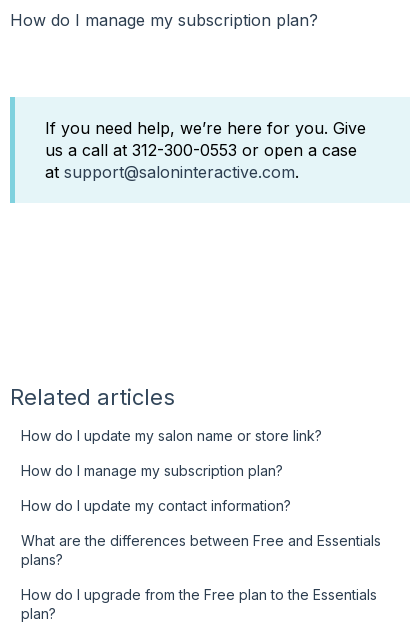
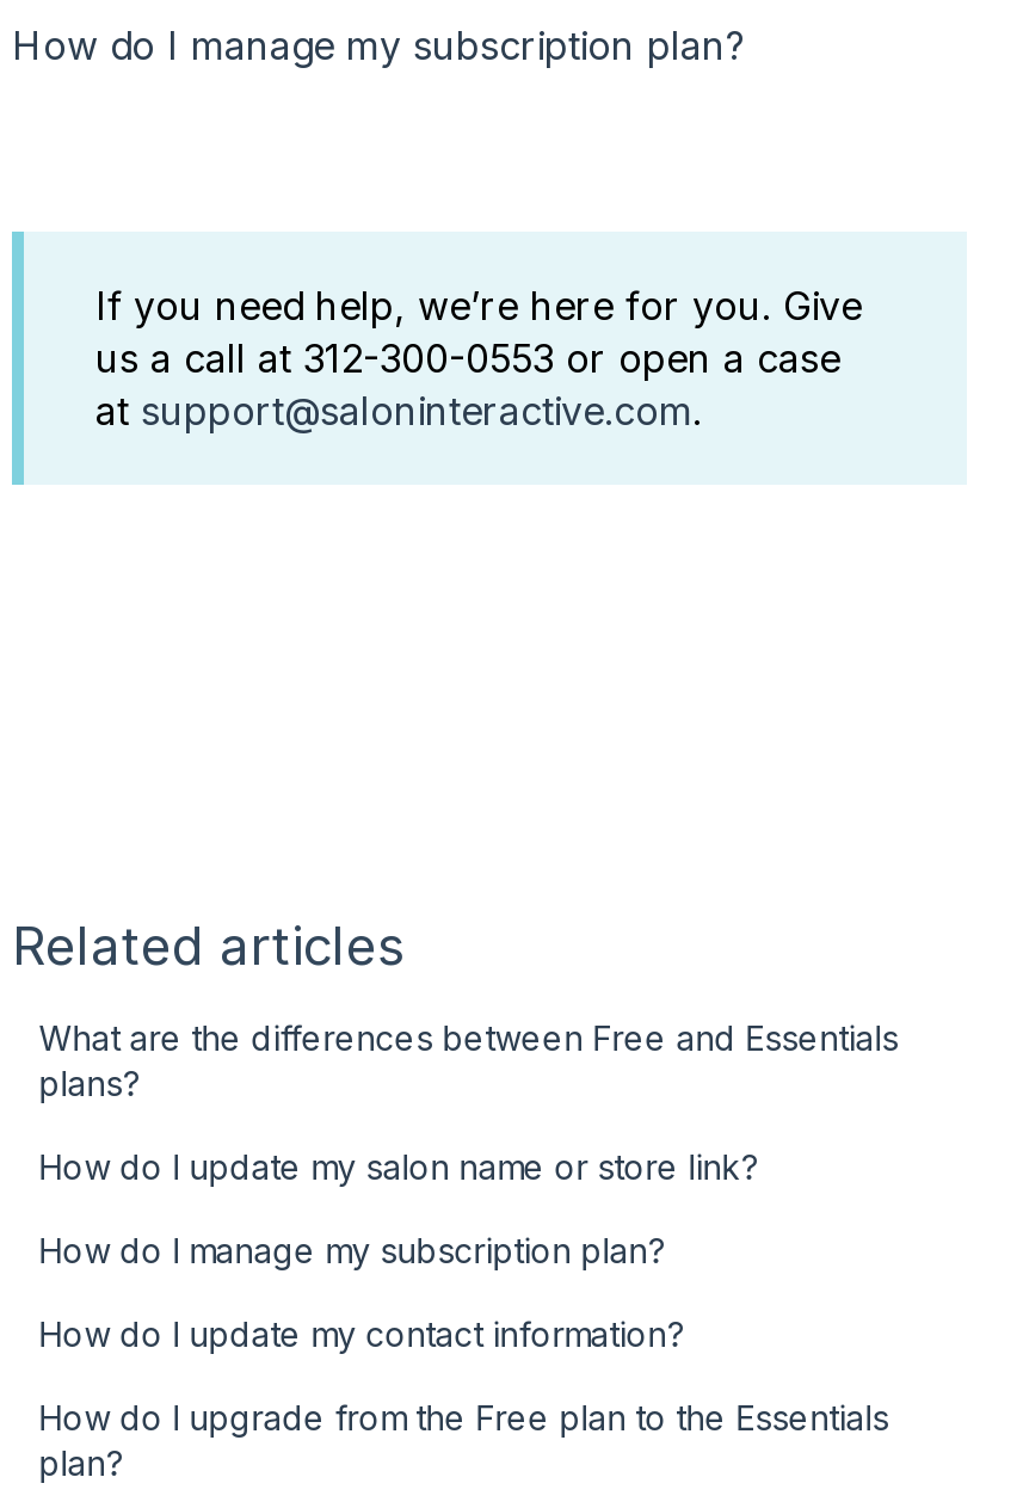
moved down: How do I update my salon name or store link? | How do I manage my subscription plan? | How do I update my contact information?

moved up: What are the differences between Free and Essentials | plans?
